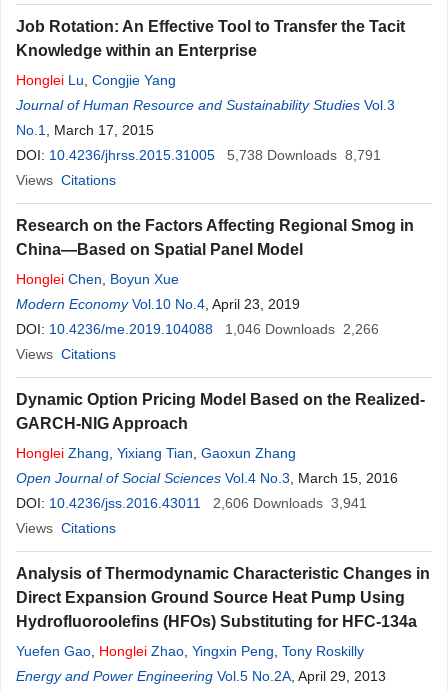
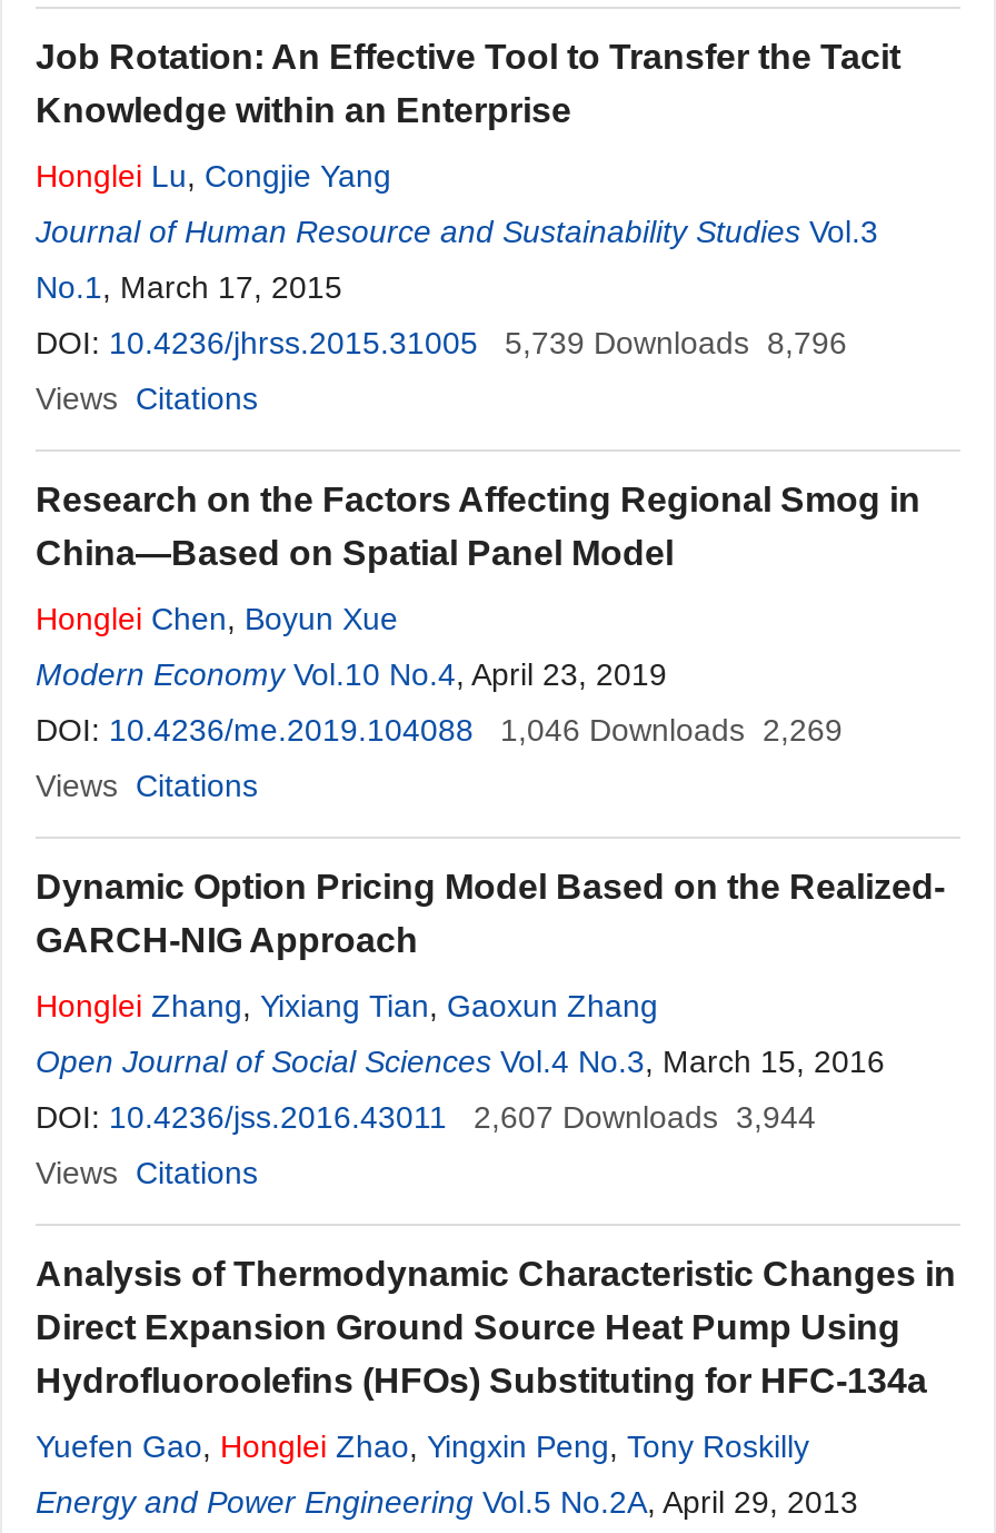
- DOI: 10.4236/jhrss.2015.31005 5,738 Downloads 8,791
+ DOI: 10.4236/jhrss.2015.31005 5,739 Downloads 8,796

- DOI: 10.4236/me.2019.104088 1,046 Downloads 2,266
+ DOI: 10.4236/me.2019.104088 1,046 Downloads 2,269

- DOI: 10.4236/jss.2016.43011 2,606 Downloads 3,941
+ DOI: 10.4236/jss.2016.43011 2,607 Downloads 3,944
